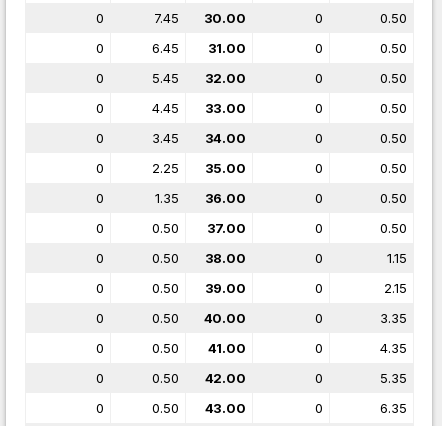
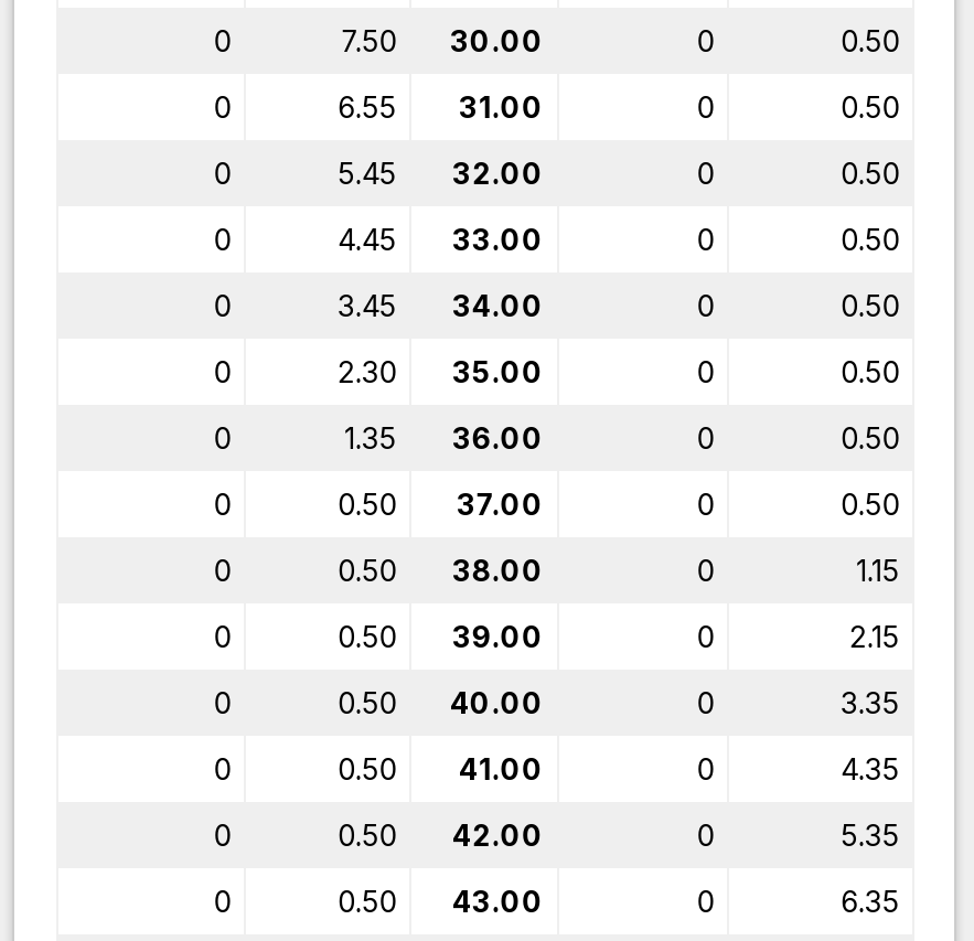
- 7.45 30.00
+ 7.50 30.00

- 6.45 31.00
+ 6.55 31.00

- 2.25 35.00
+ 2.30 35.00
